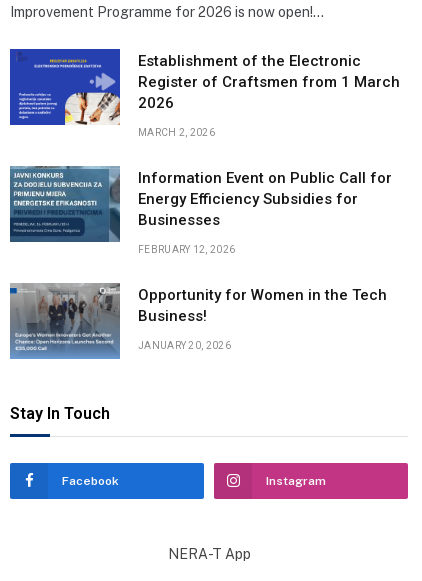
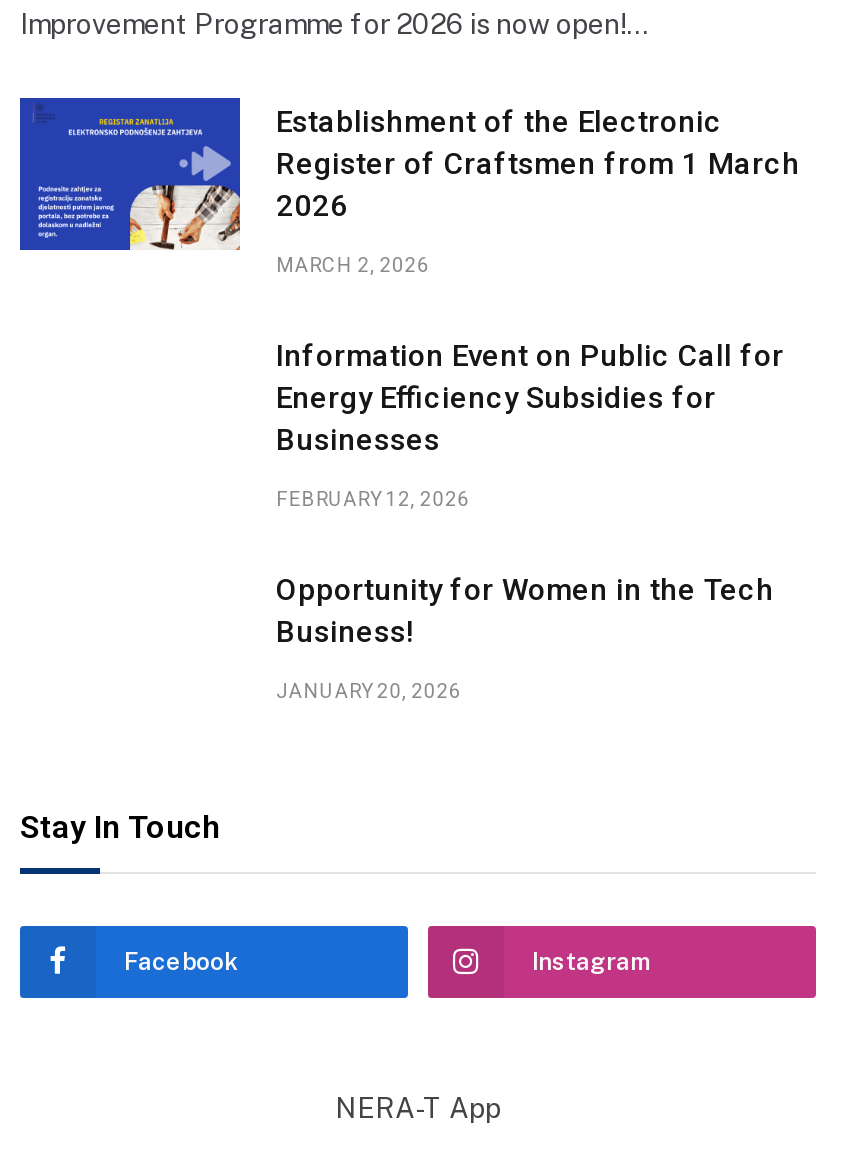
- [image]

- [image]
